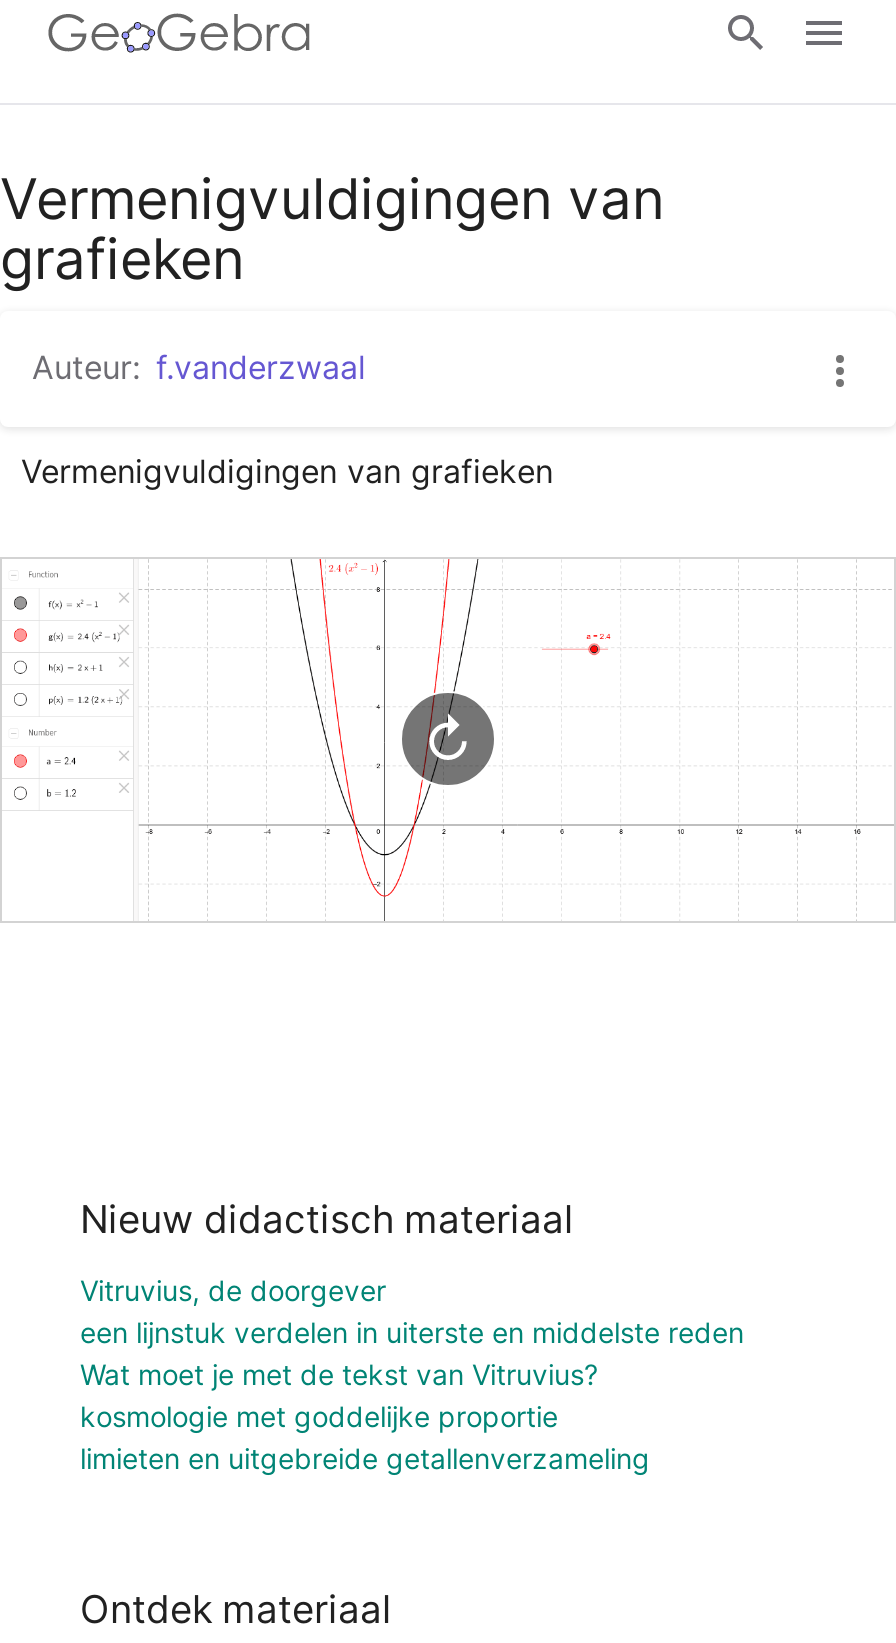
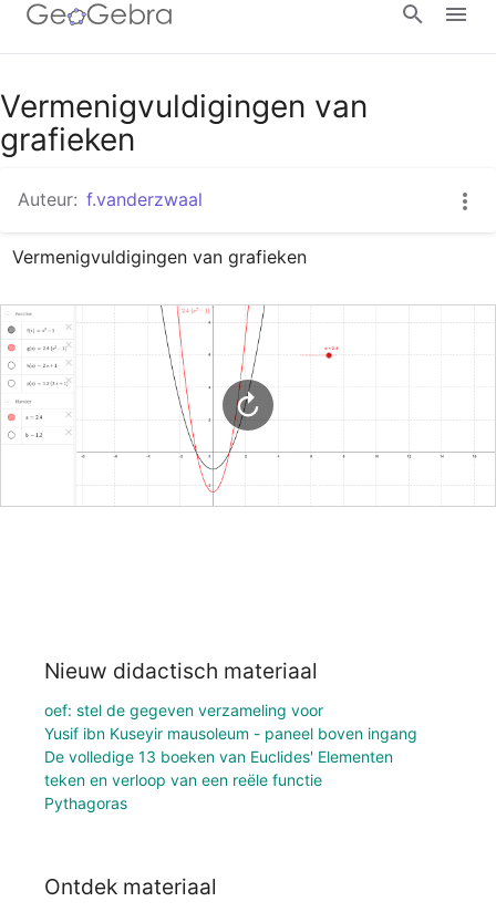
- Vitruvius, de doorgever
- een lijnstuk verdelen in uiterste en middelste reden
- Wat moet je met de tekst van Vitruvius?
- kosmologie met goddelijke proportie
- limieten en uitgebreide getallenverzameling
+ oef: stel de gegeven verzameling voor
+ Yusif ibn Kuseyir mausoleum - paneel boven ingang
+ De volledige 13 boeken van Euclides' Elementen
+ teken en verloop van een reële functie
+ Pythagoras
